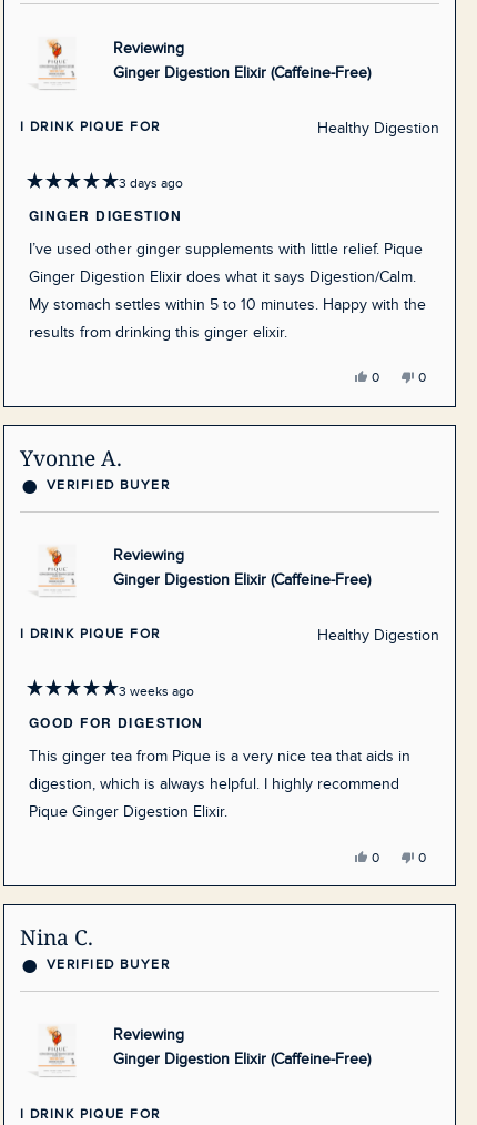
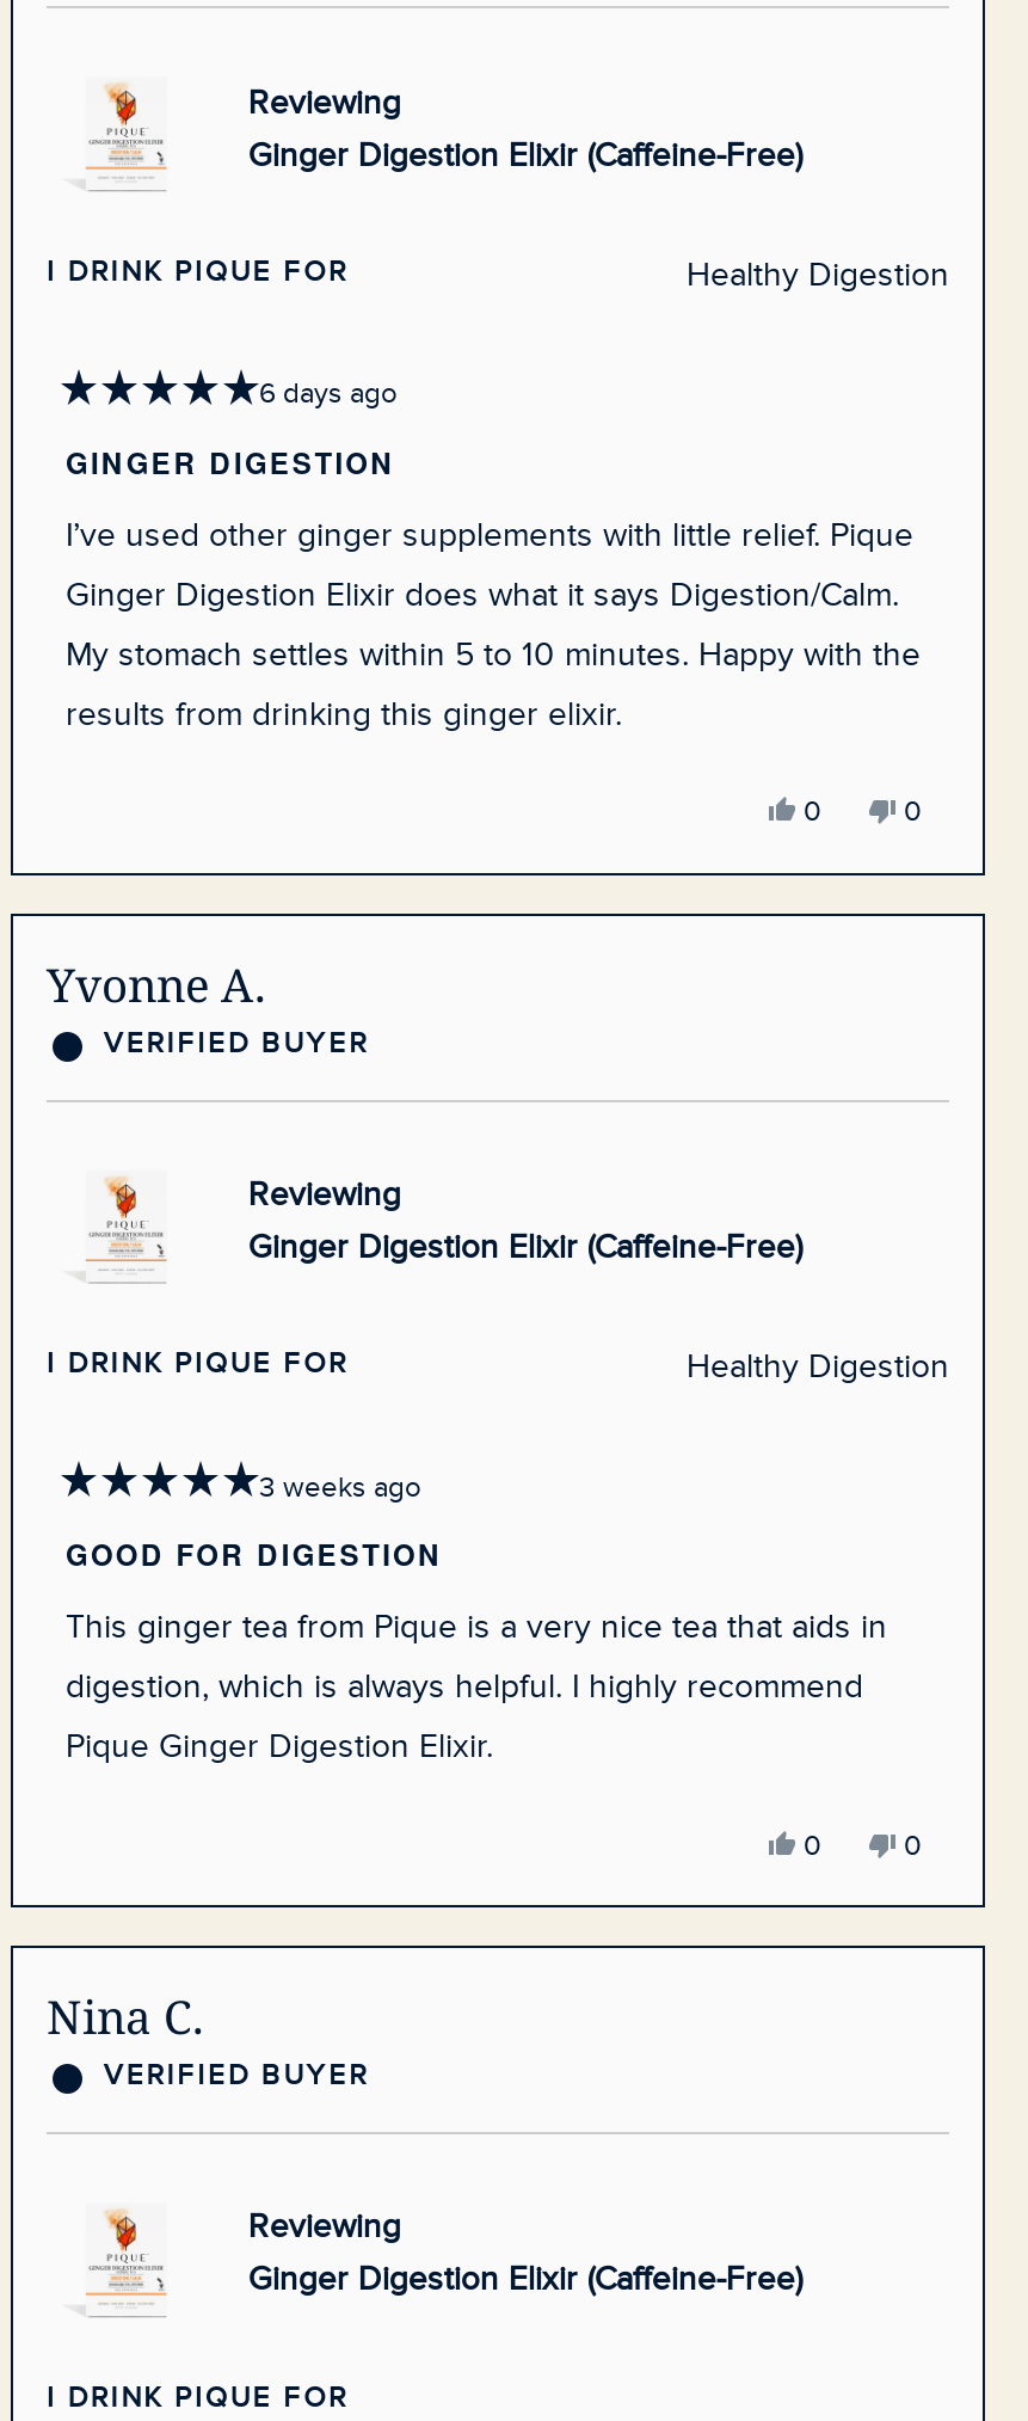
- 3 days ago
+ 6 days ago
